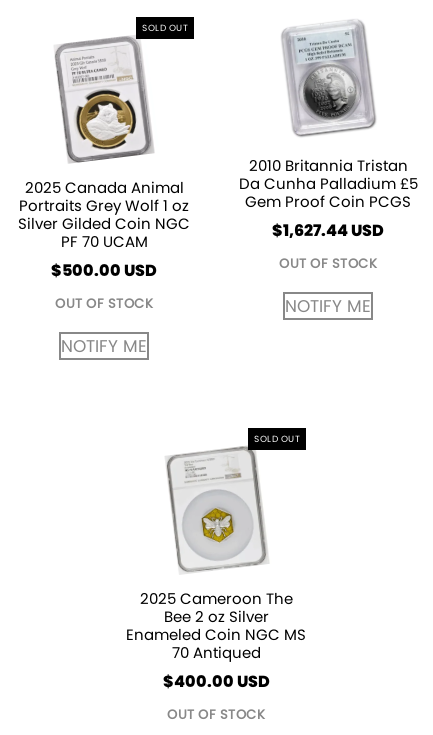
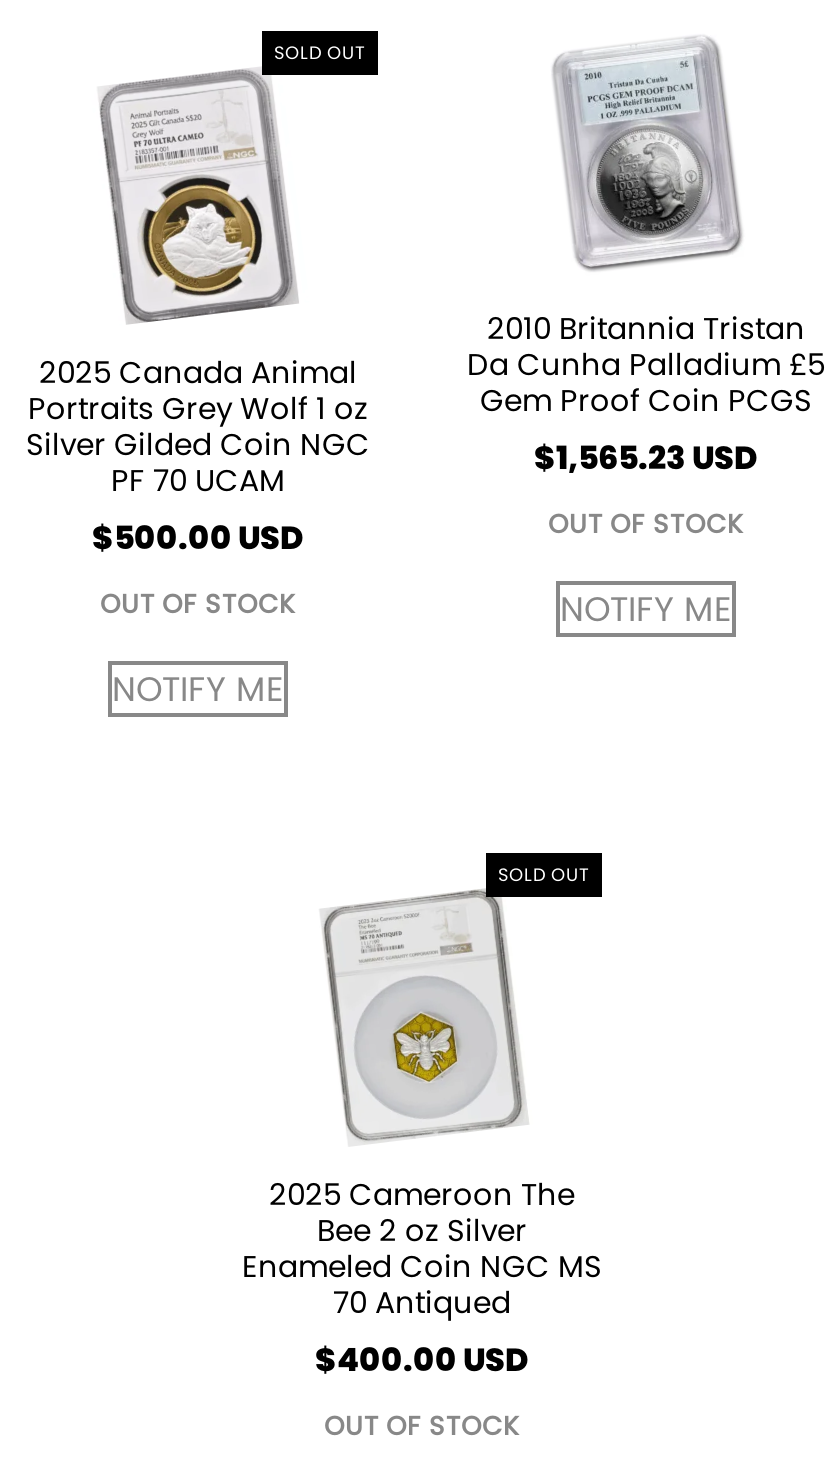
- $1,627.44
+ $1,565.23
